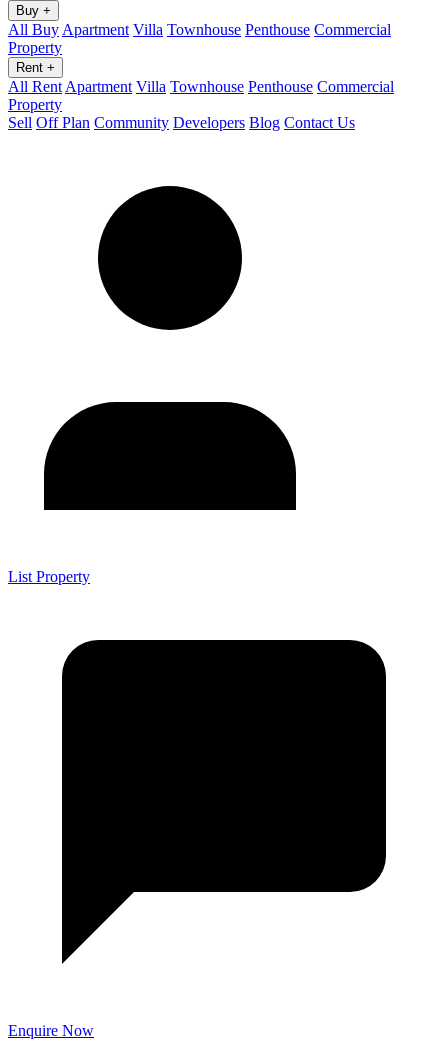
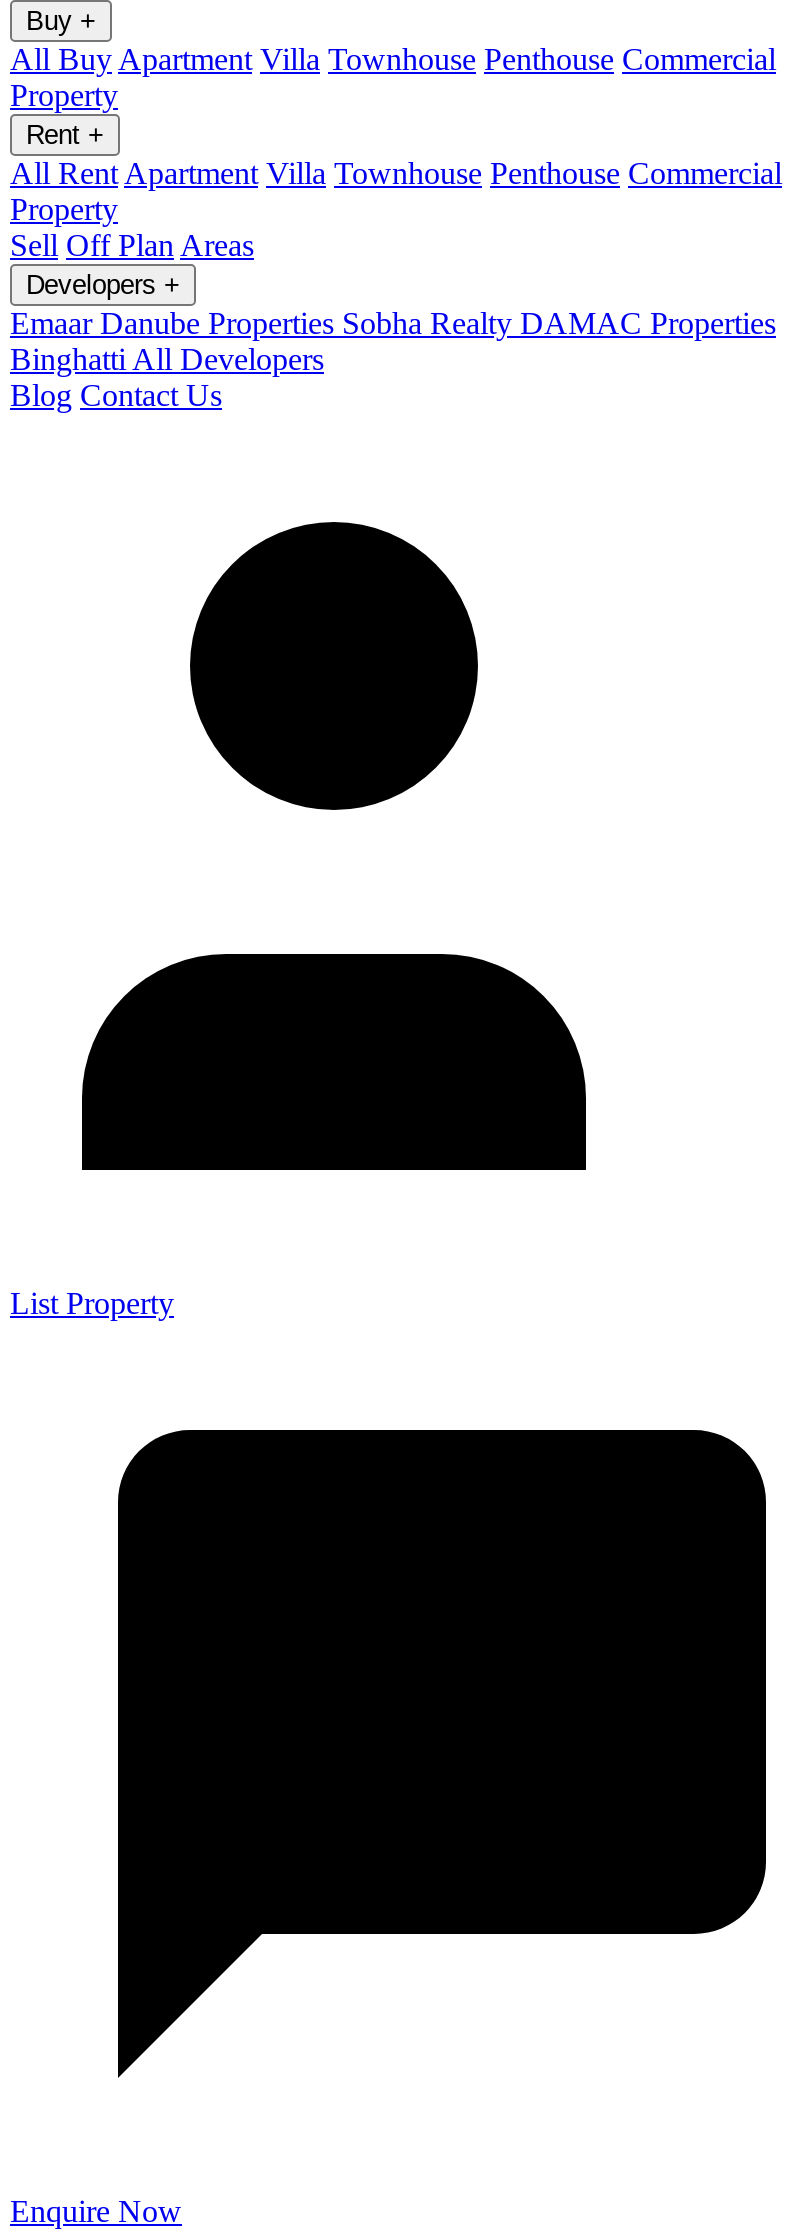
- Sell Off Plan Community Developers Blog Contact Us
+ Sell Off Plan Areas
+ Developers +
+ EmaarDanube Properties Sobha Realty DAMAC Properties
+ Binghatti All Developers
+ Blog Contact Us
